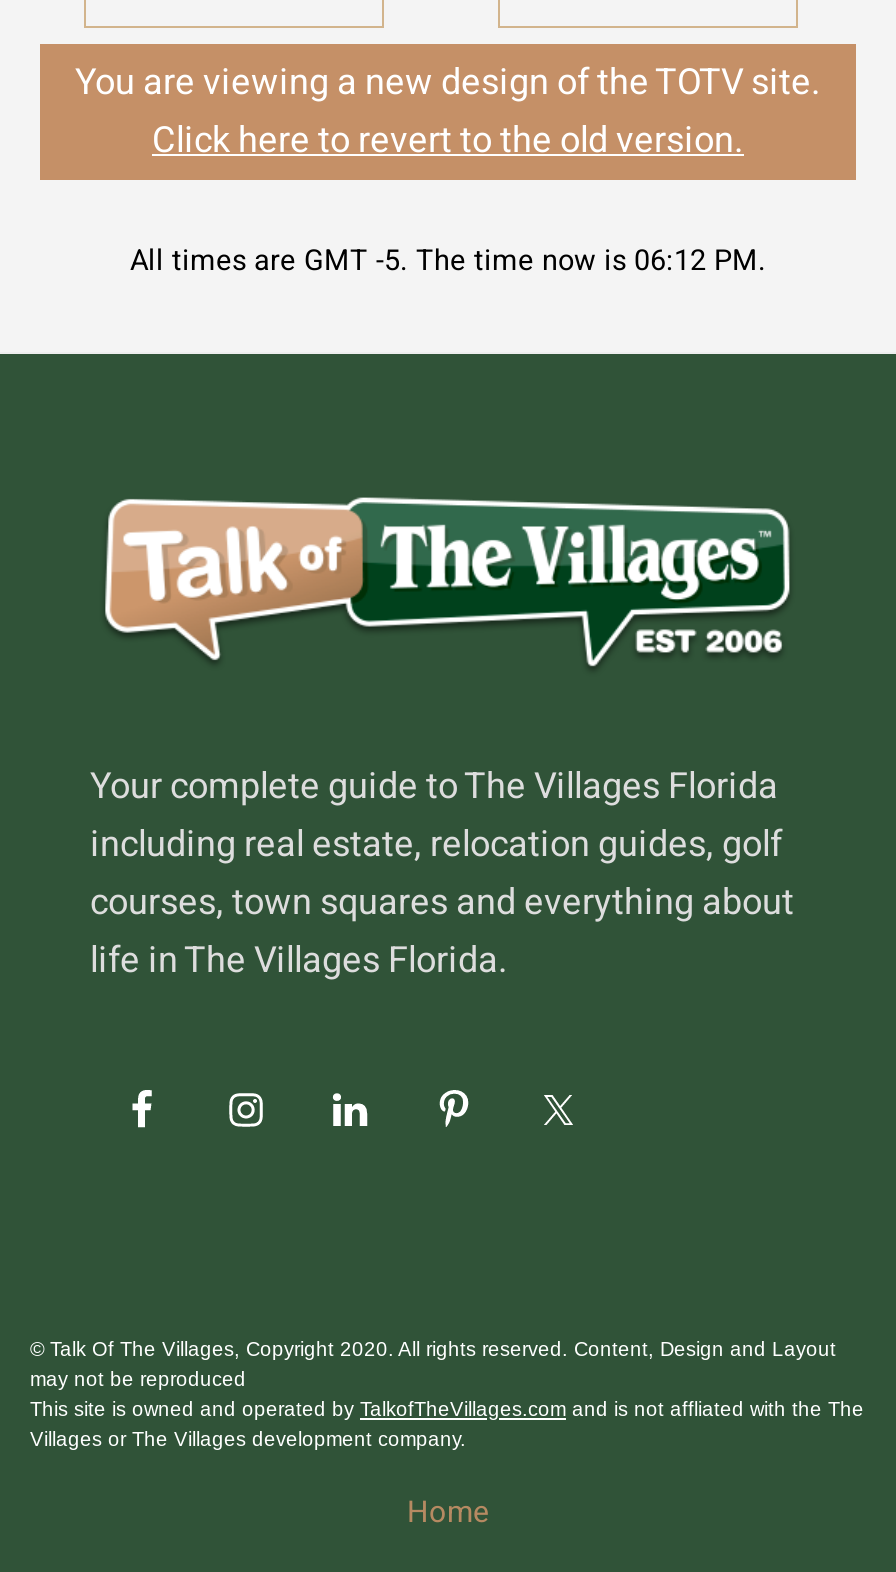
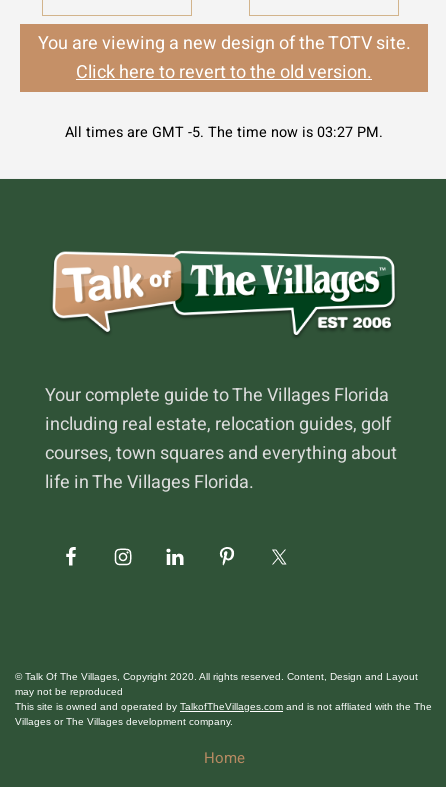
- All times are GMT -5. The time now is 06:12 PM.
+ All times are GMT -5. The time now is 03:27 PM.
